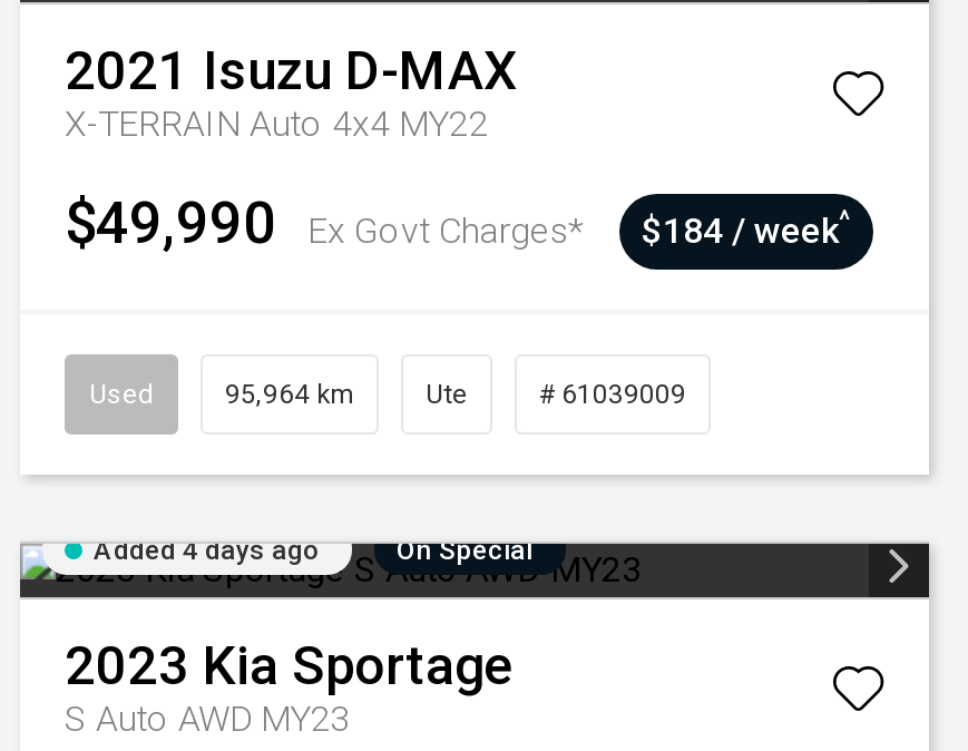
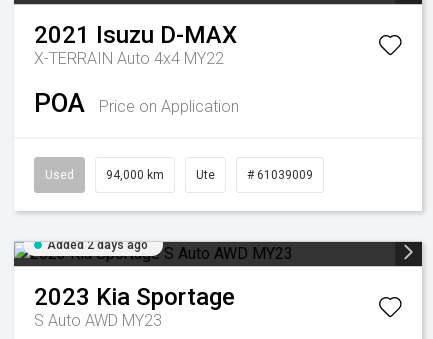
- $49,990
- Ex Govt Charges*
- $184 / week^
+ POA
+ Price on Application

- 95,964 km
+ 94,000 km

- Added 4 days ago
- On Special
+ Added 2 days ago
